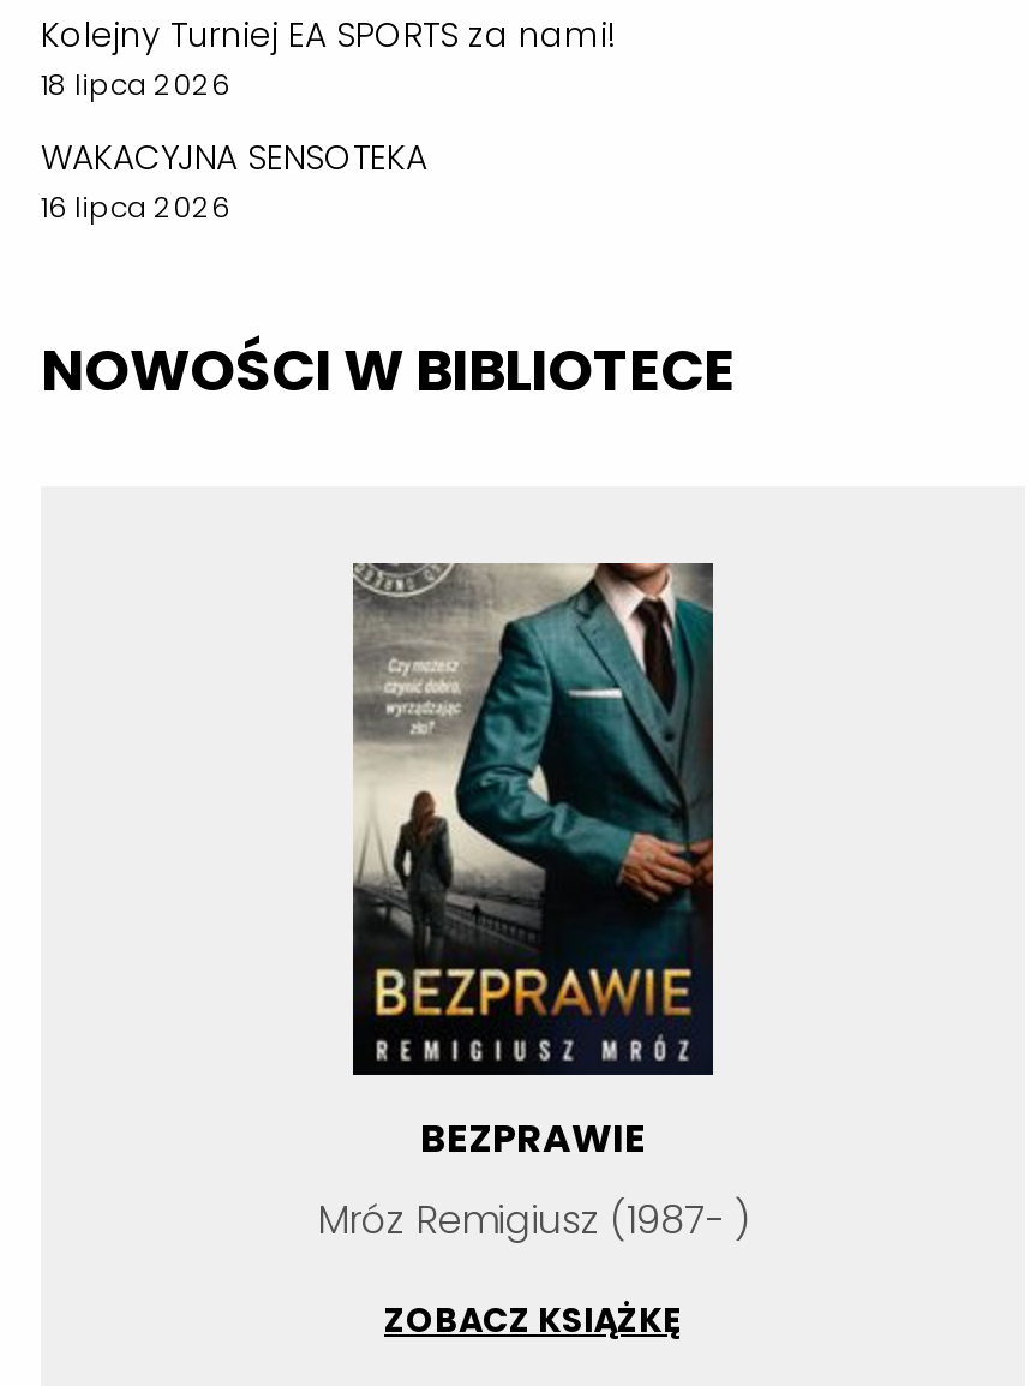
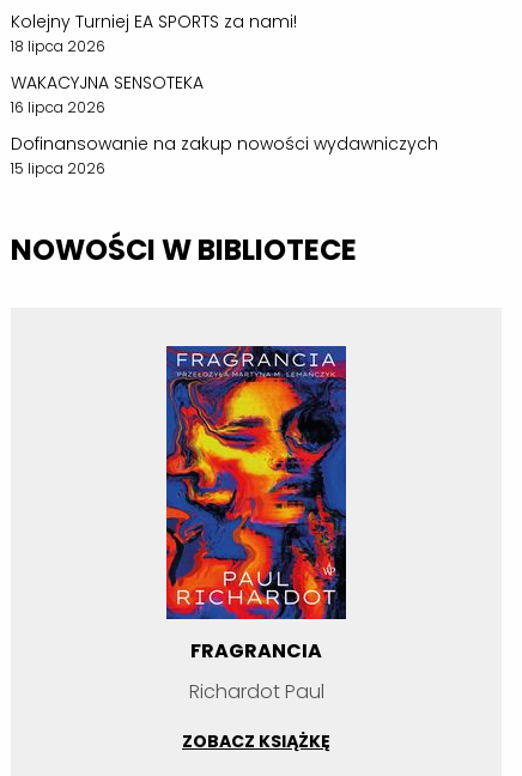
+ Dofinansowanie na zakup nowości wydawniczych
+ 15 lipca 2026

- [image]
- BEZPRAWIE
+ [image]
+ FRAGRANCIA

- Mróz Remigiusz (1987- )
+ Richardot Paul
